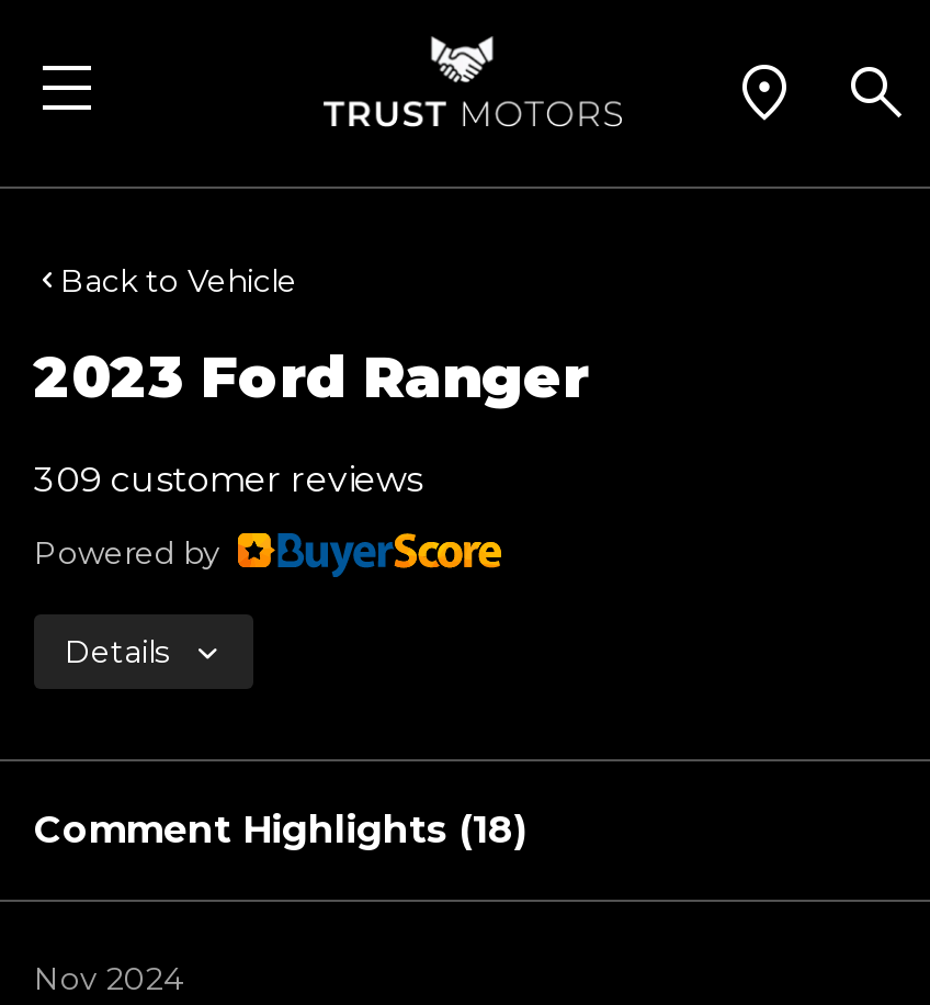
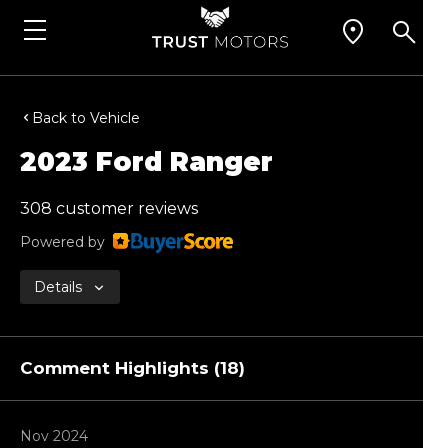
- 309 customer reviews
+ 308 customer reviews
